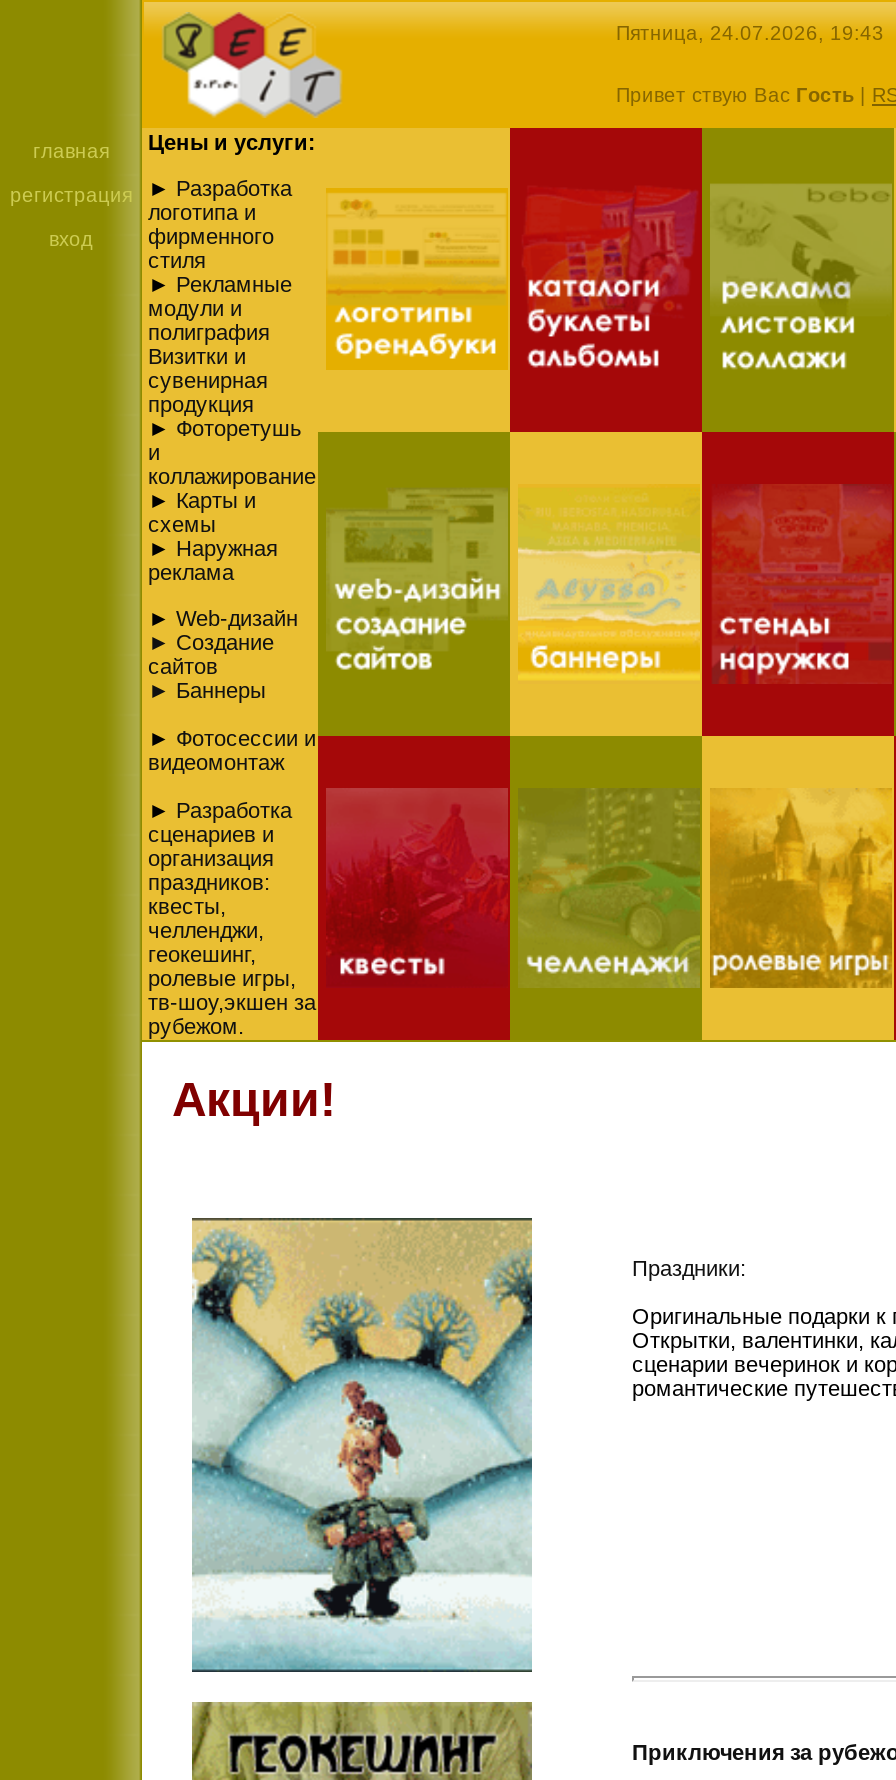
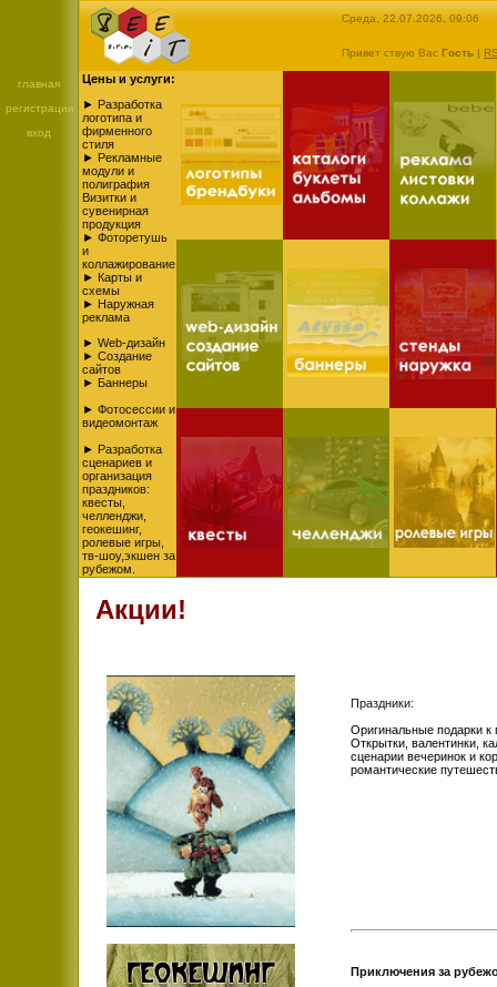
- Пятница, 24.07.2026, 19:43
+ Среда, 22.07.2026, 09:06
